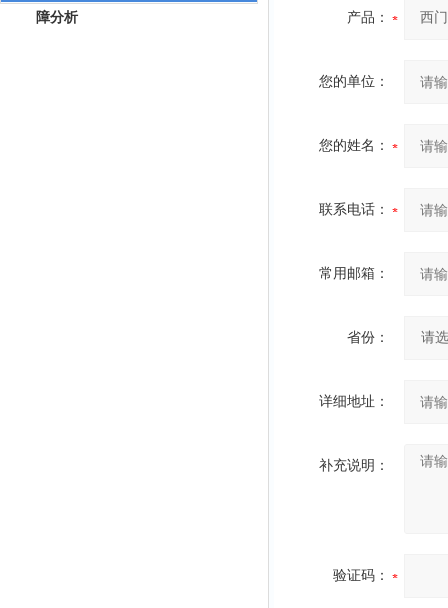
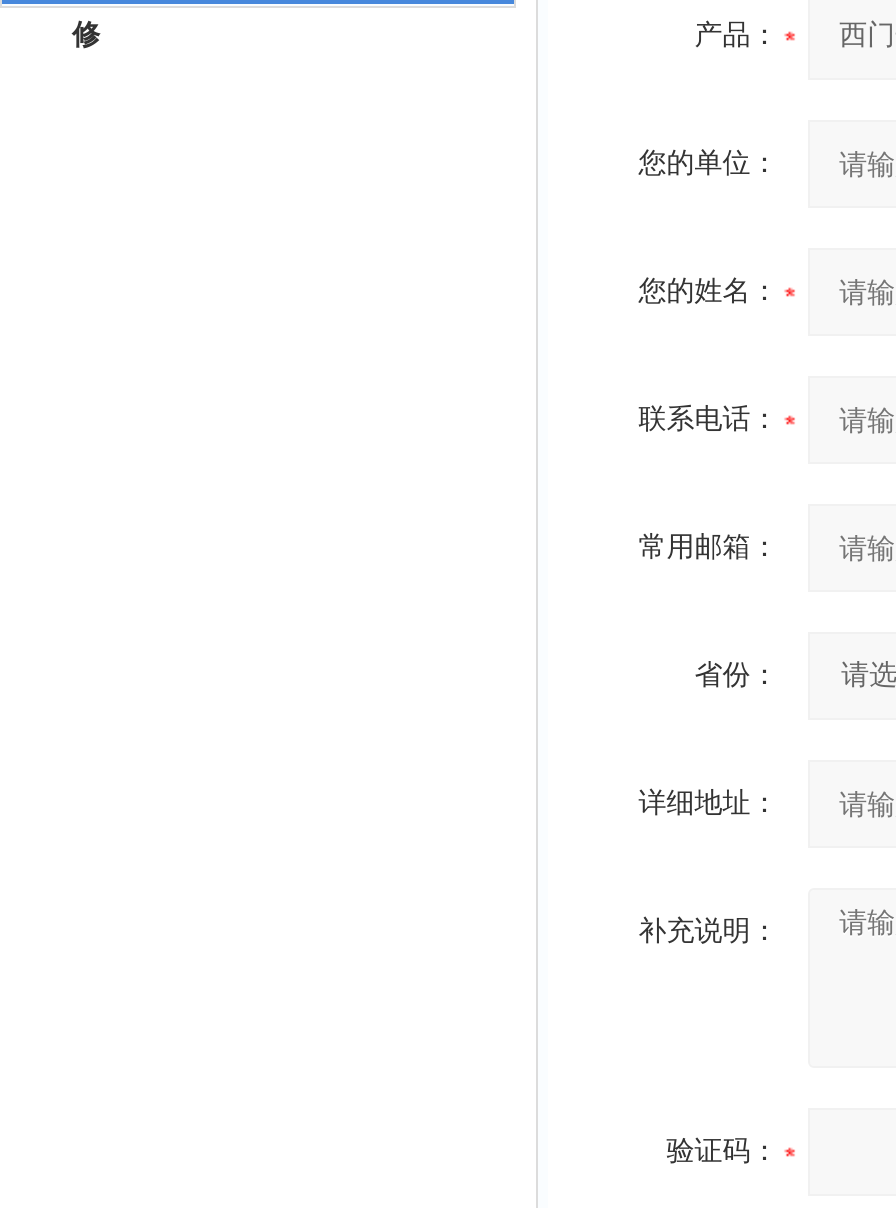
- 障分析
+ 修
